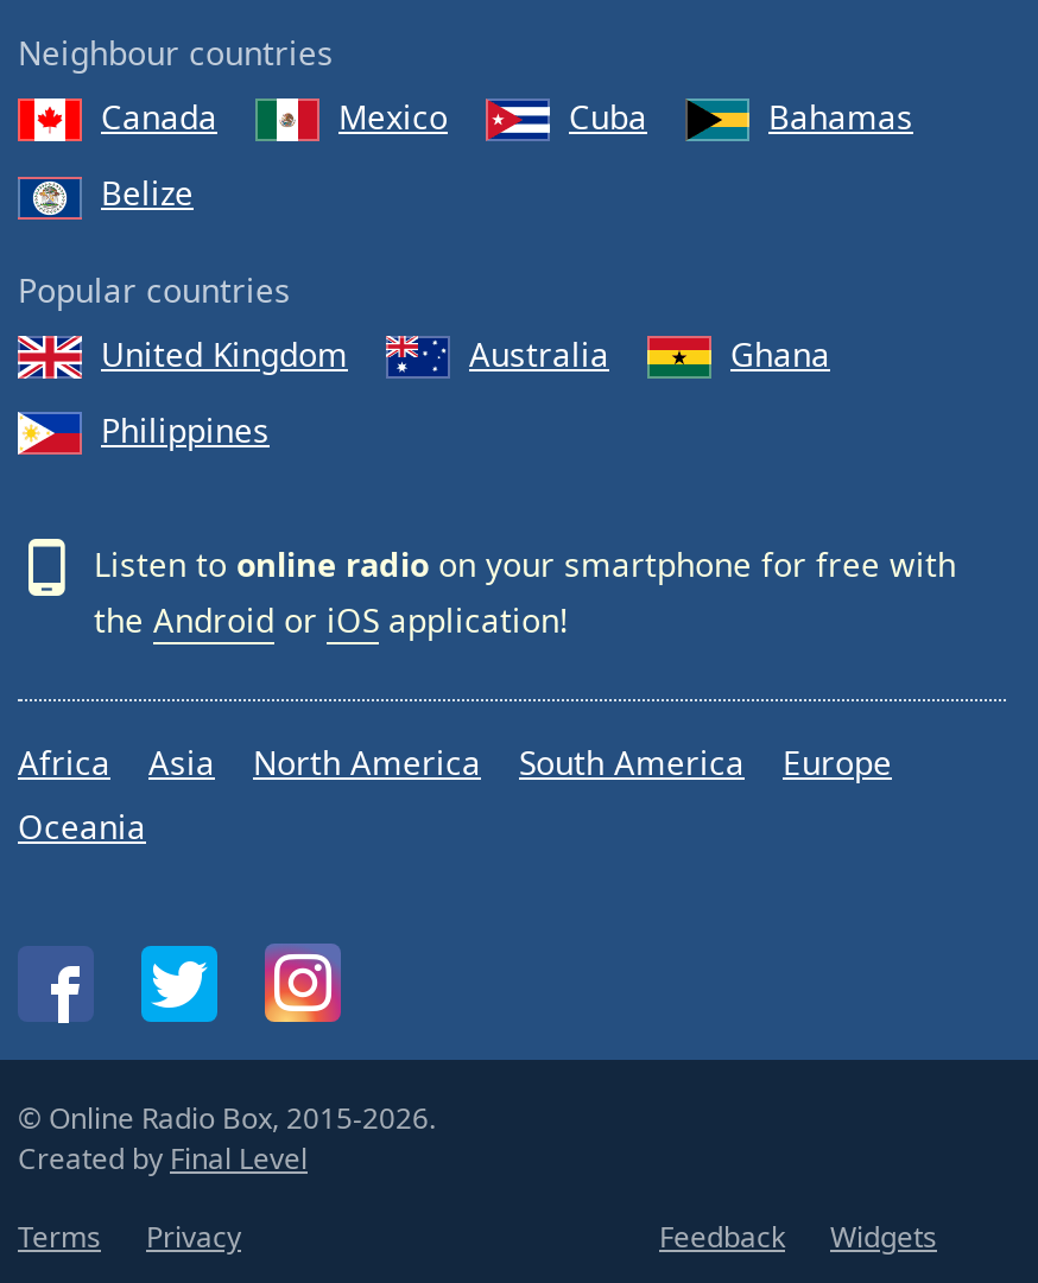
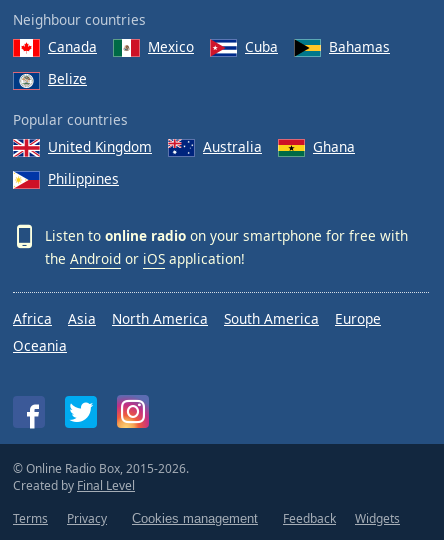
+ Cookies management
